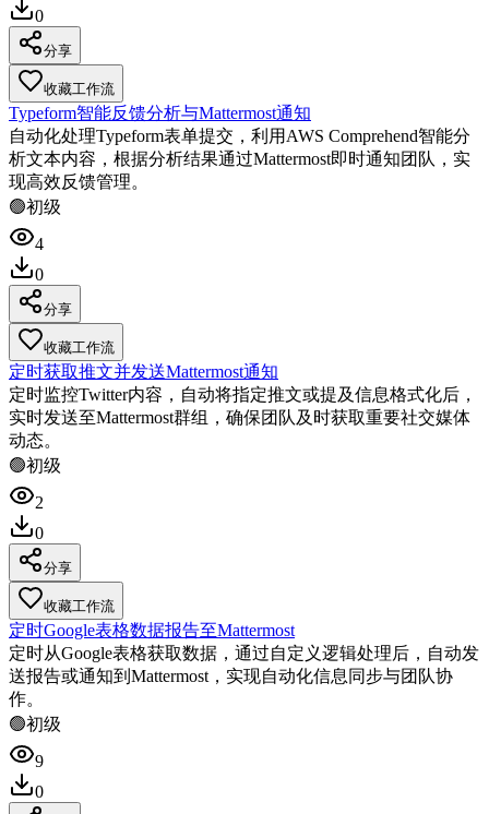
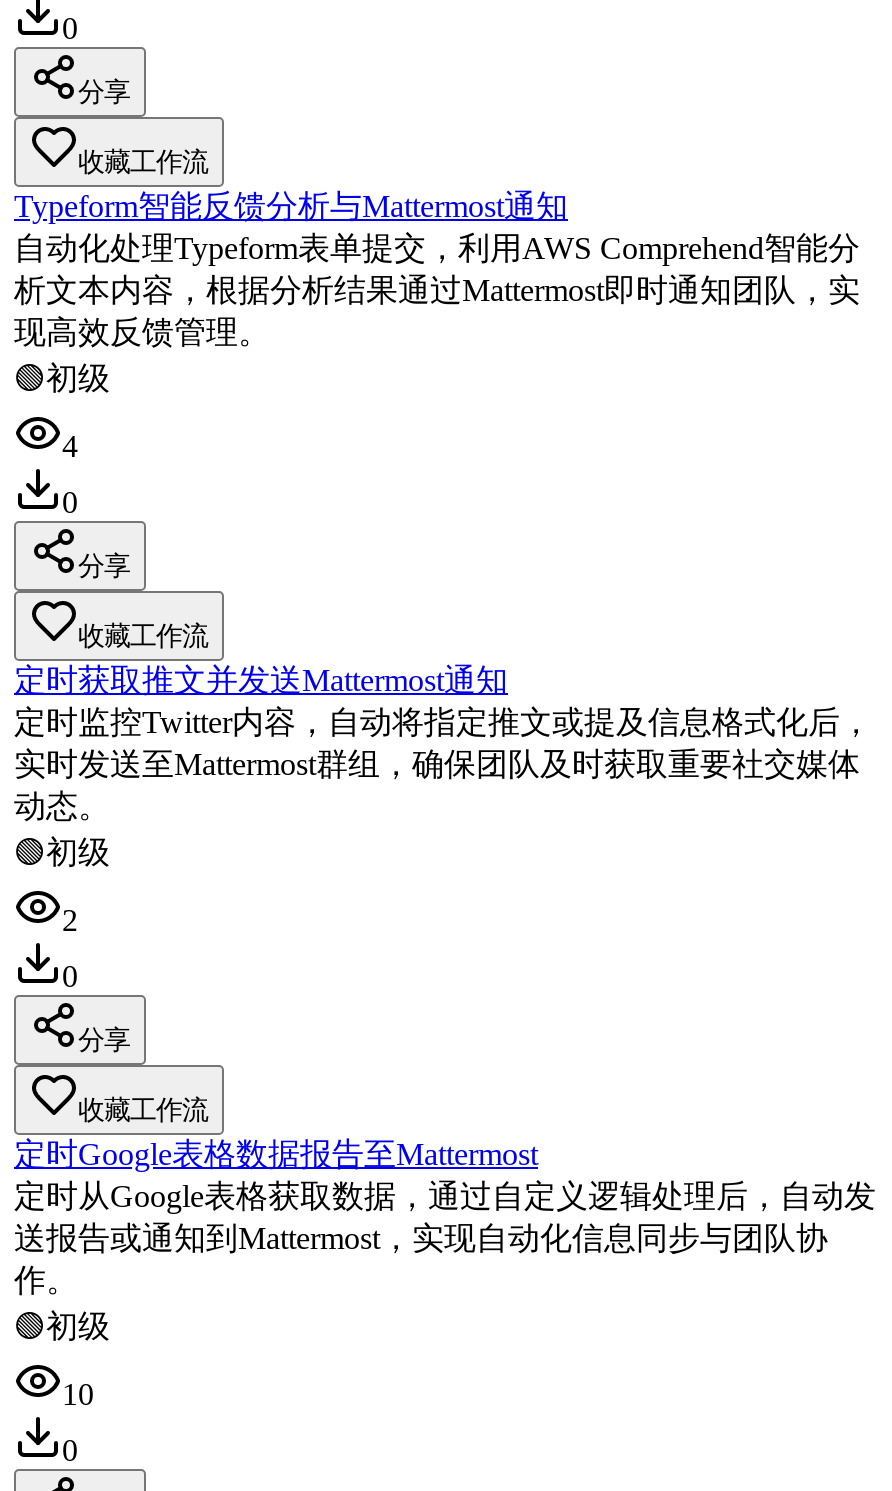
- 9
+ 10
